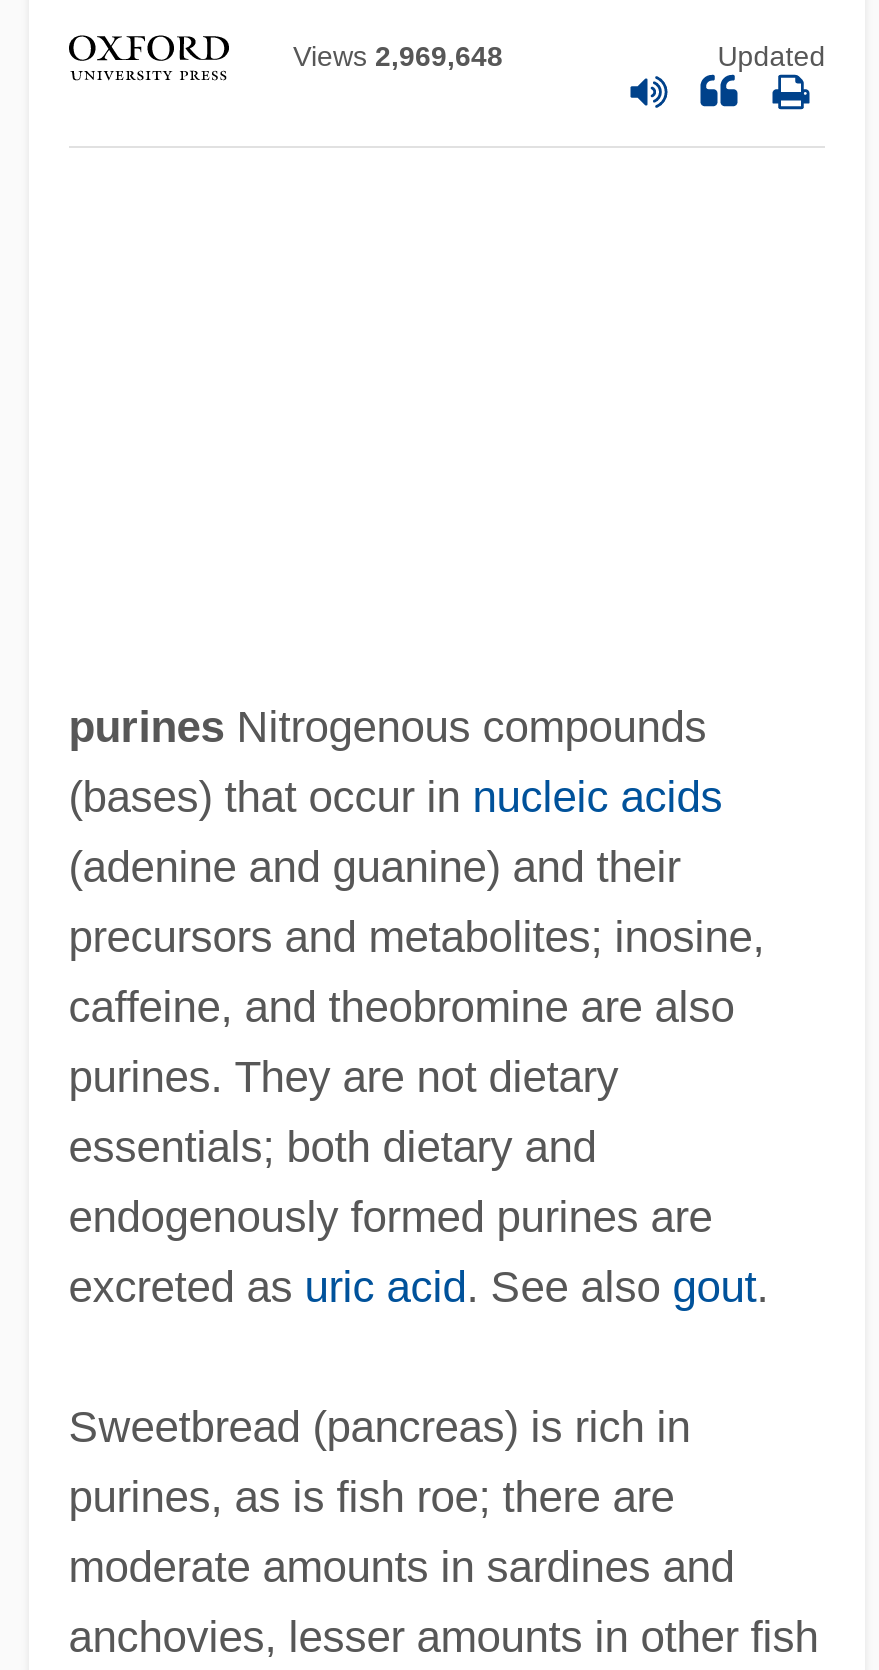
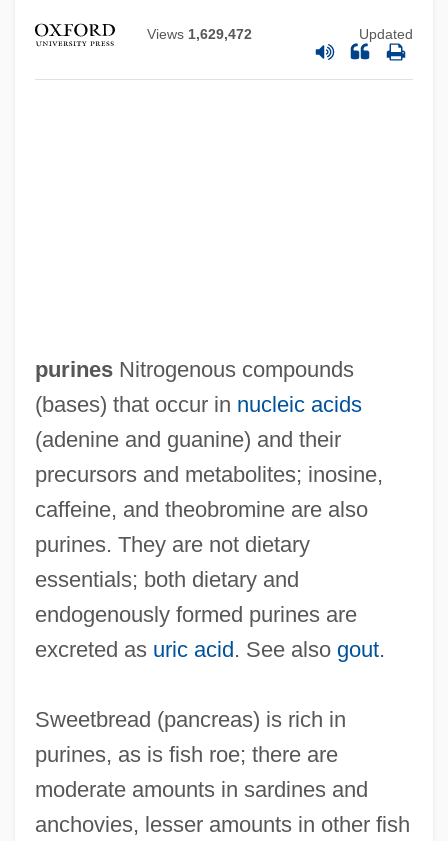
- Views 2,969,648
+ Views 1,629,472
